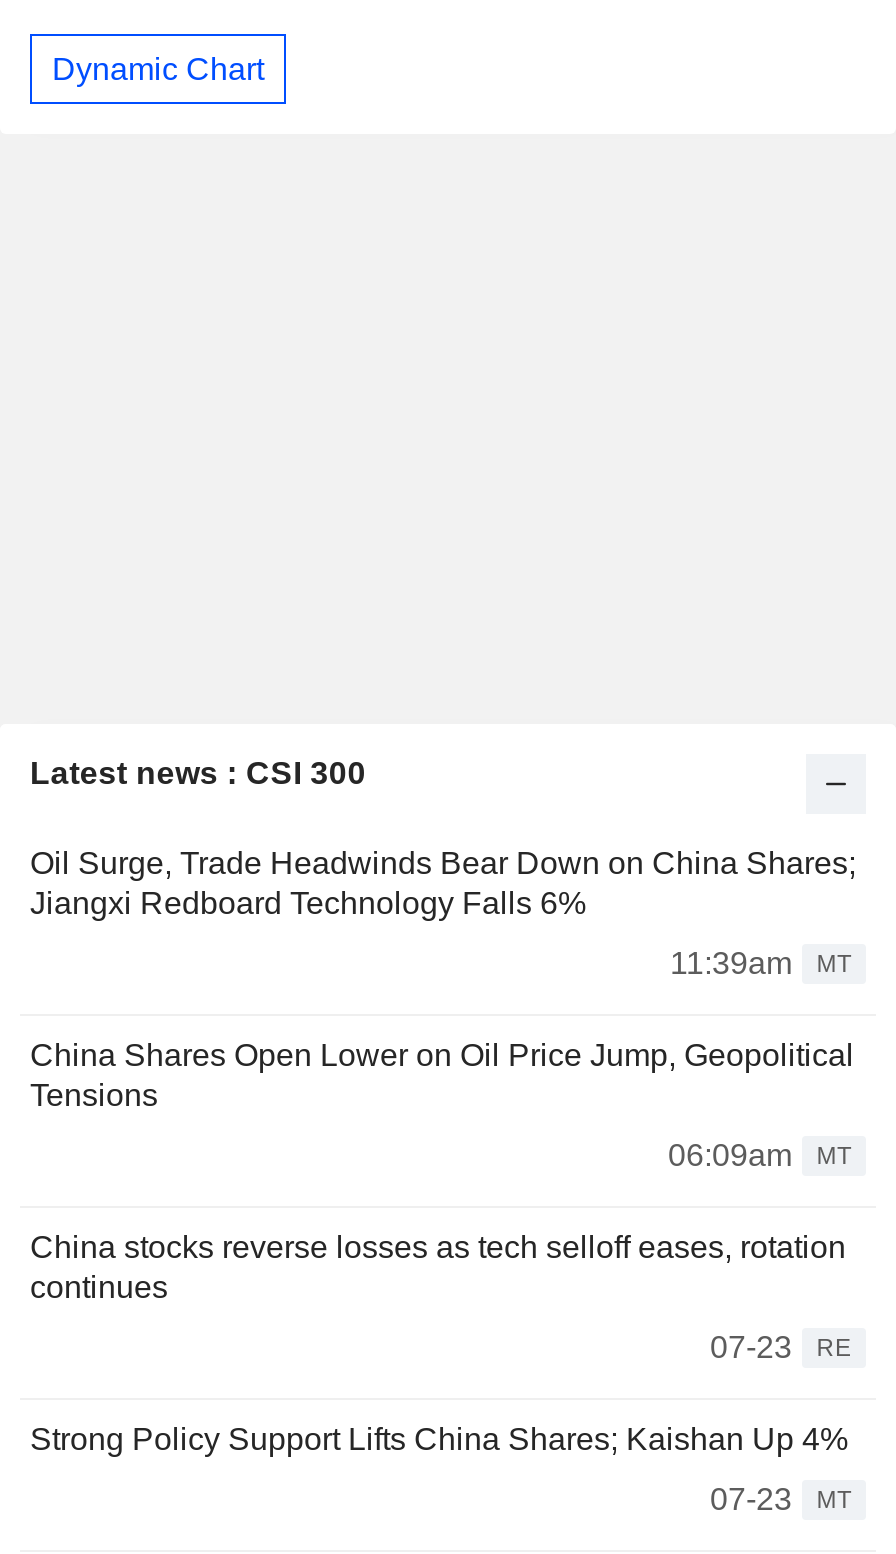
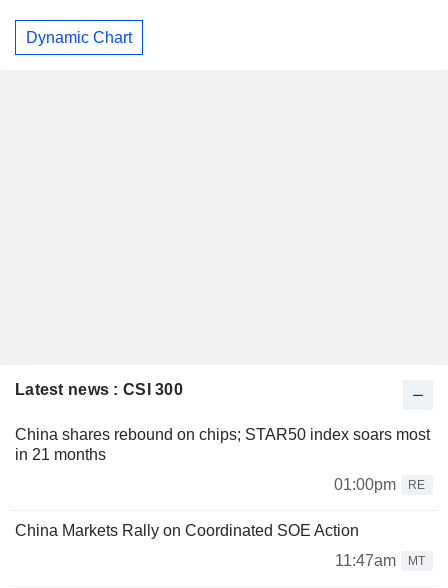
- Oil Surge, Trade Headwinds Bear Down on China Shares;
- Jiangxi Redboard Technology Falls 6%
- 11:39am
- MT
- China Shares Open Lower on Oil Price Jump, Geopolitical
- Tensions
- 06:09am
- MT
- China stocks reverse losses as tech selloff eases, rotation
- continues
- 07-23
+ China shares rebound on chips; STAR50 index soars most
+ in 21 months
+ 01:00pm

- Strong Policy Support Lifts China Shares; Kaishan Up 4%
+ China Markets Rally on Coordinated SOE Action

- 07-23 MT
+ 11:47am MT
